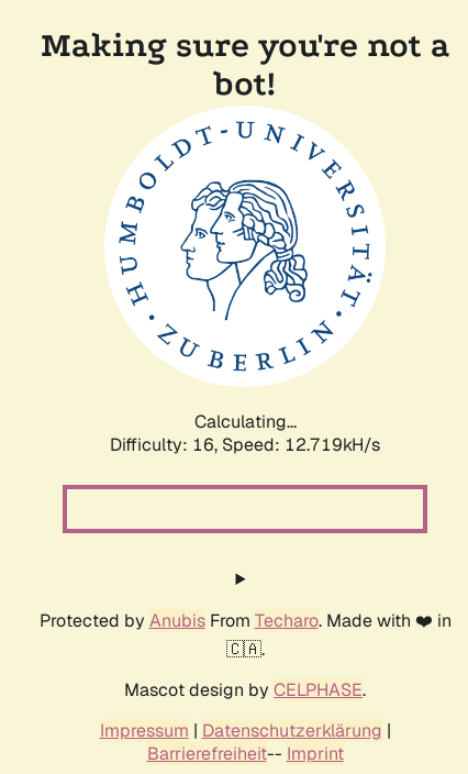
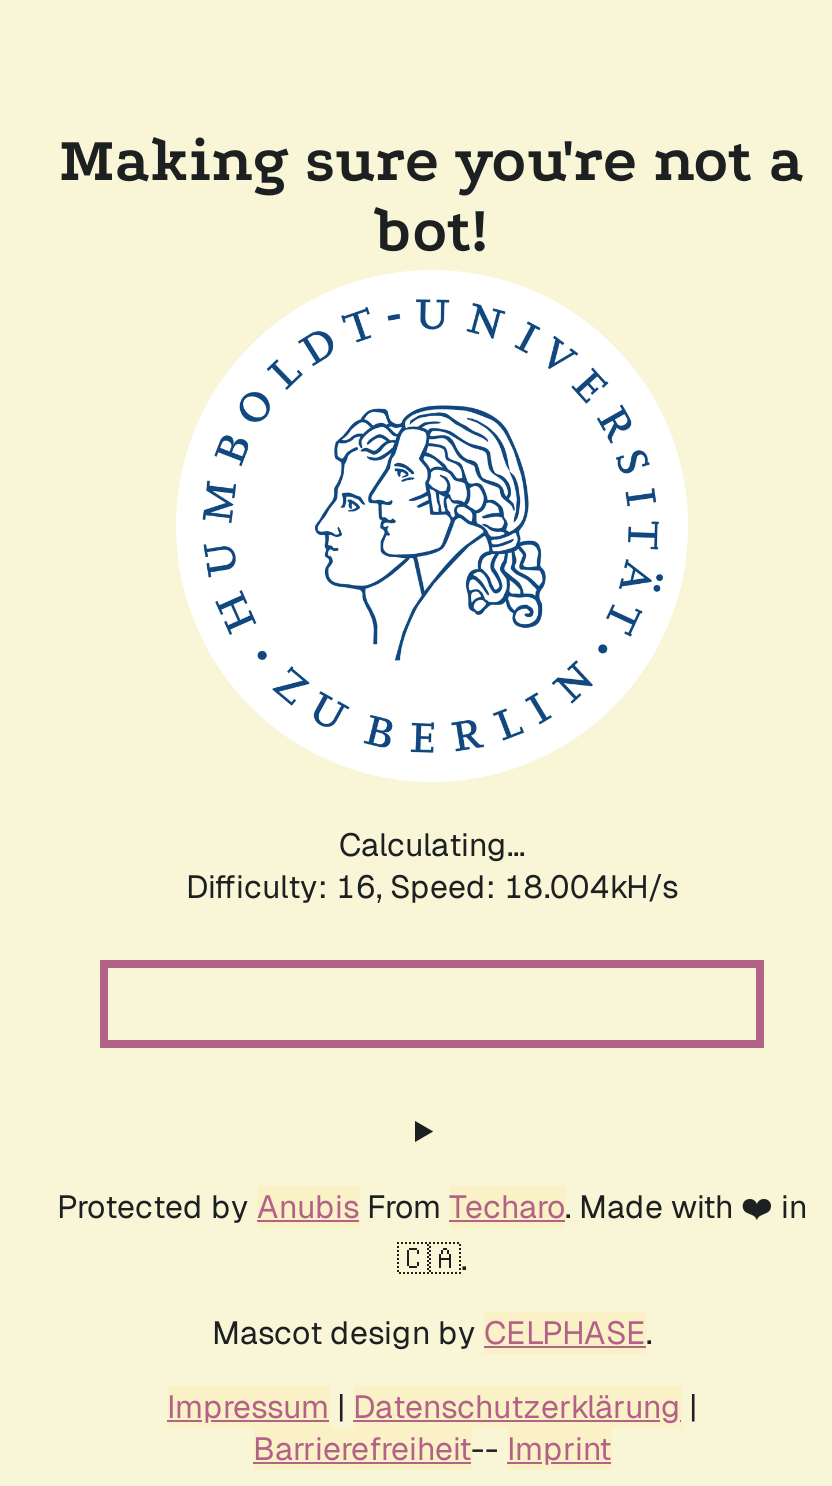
- Difficulty: 16, Speed: 12.719kH/s
+ Difficulty: 16, Speed: 18.004kH/s
